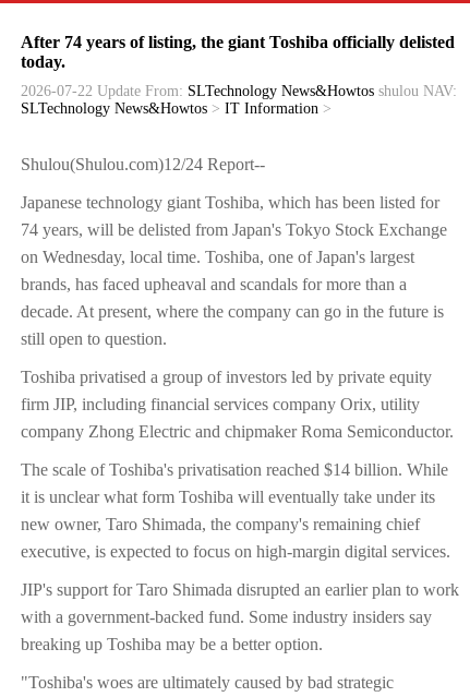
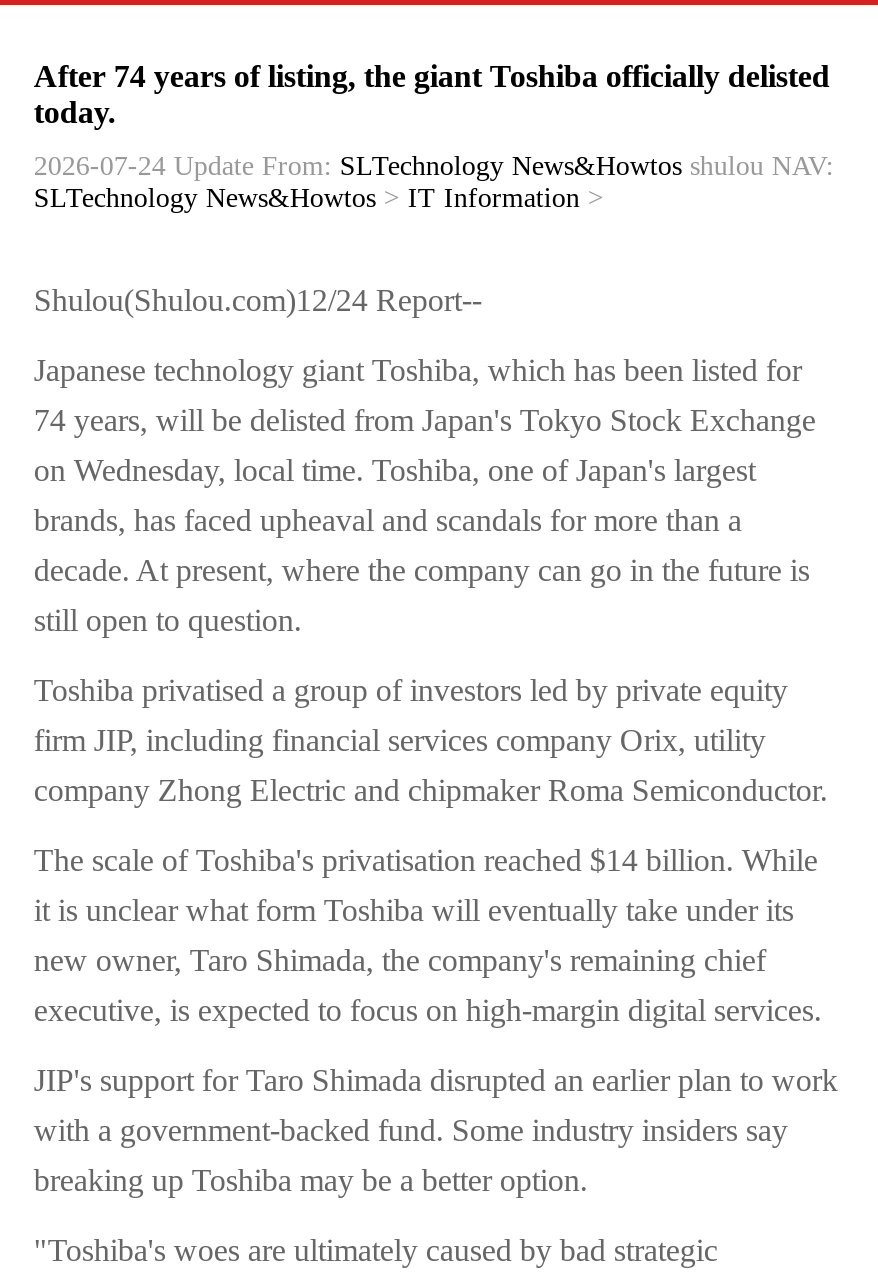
- 2026-07-22 Update From: SLTechnology News&Howtos shulou NAV:
+ 2026-07-24 Update From: SLTechnology News&Howtos shulou NAV:
